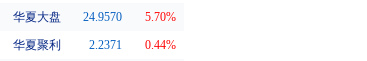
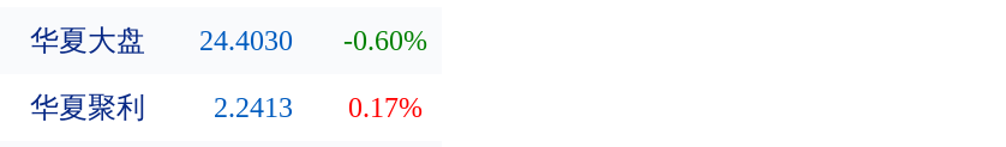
- 24.9570
+ 24.4030

- 5.70%
+ -0.60%

- 2.2371
+ 2.2413

- 0.44%
+ 0.17%
